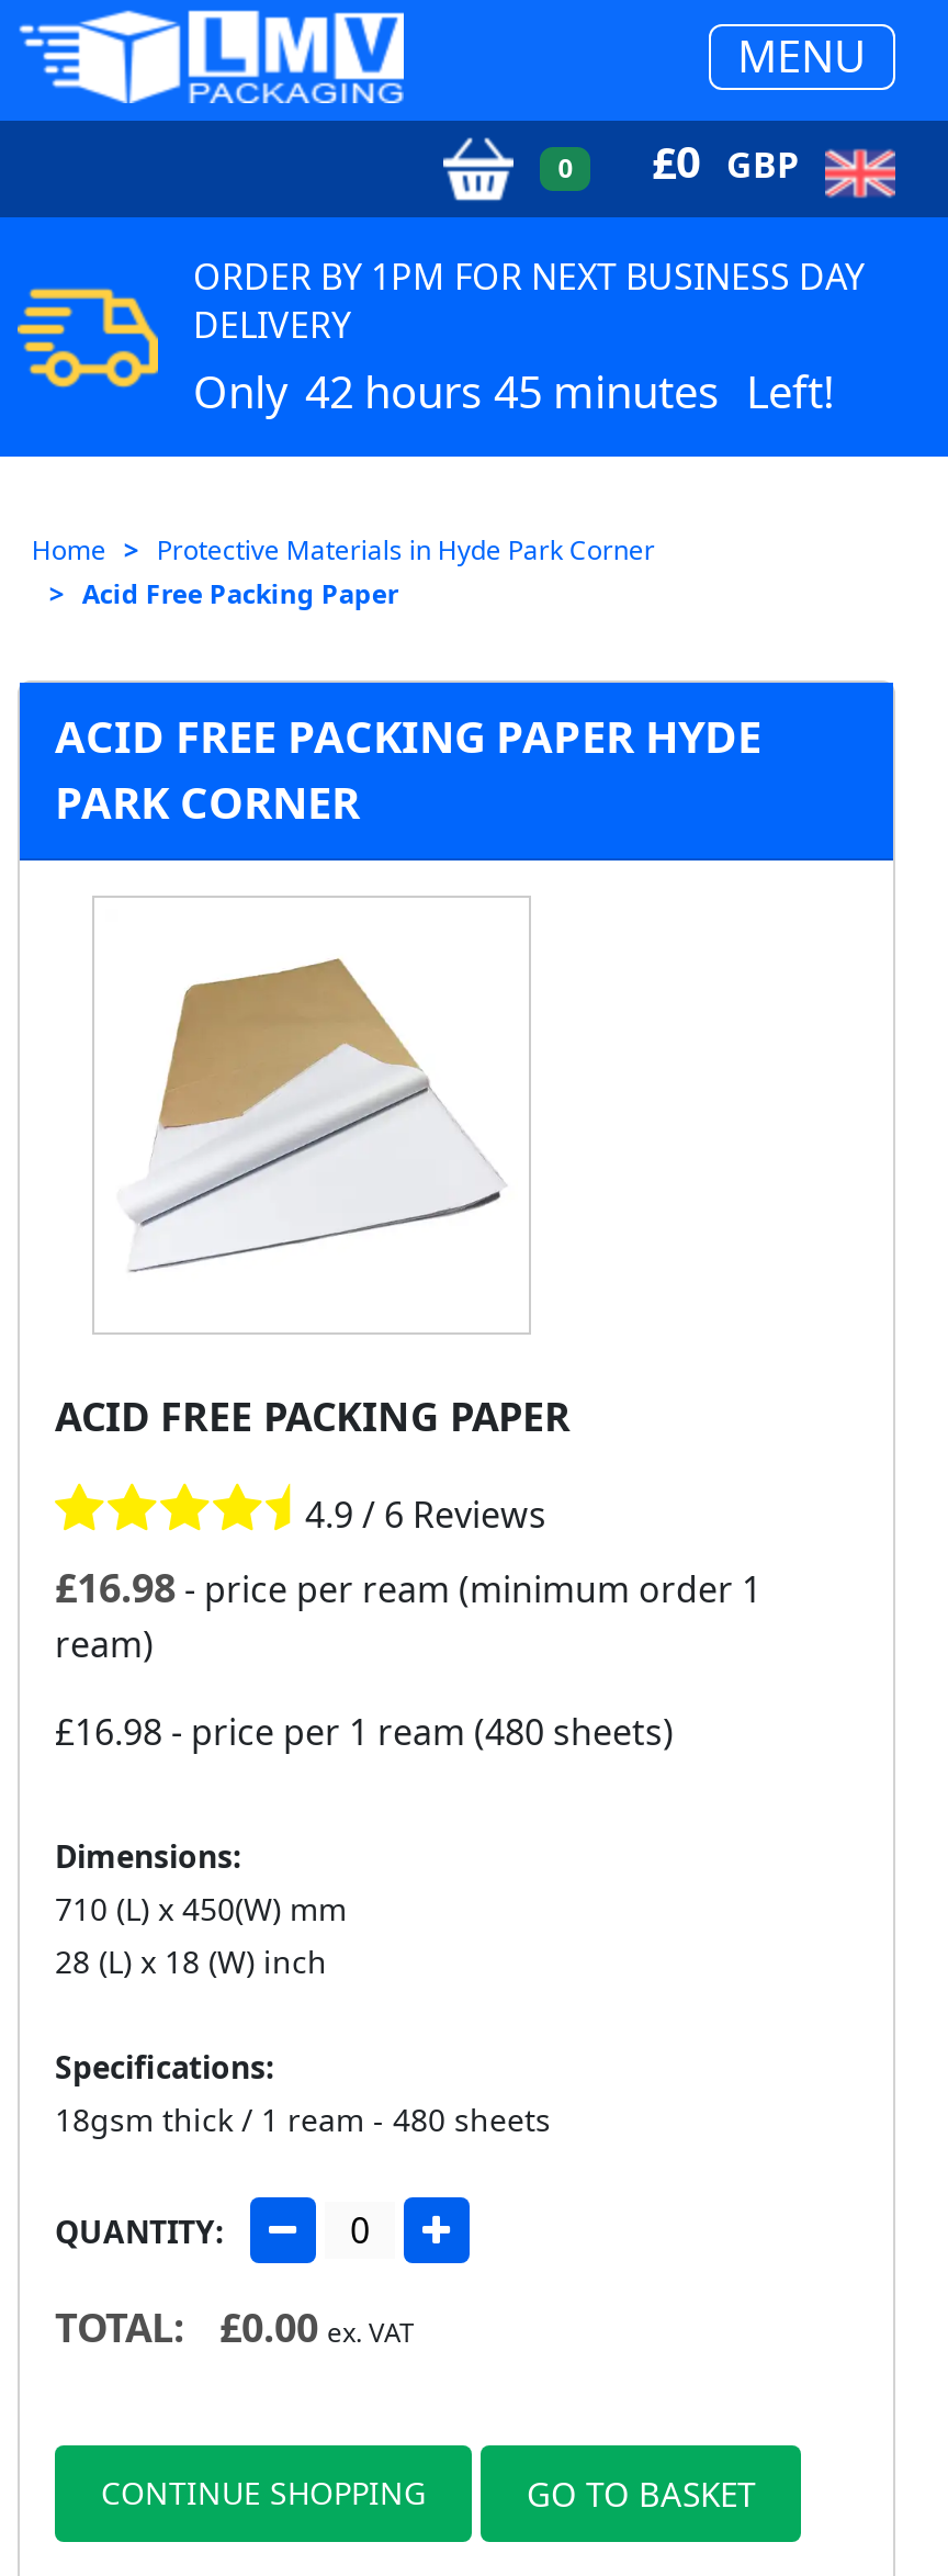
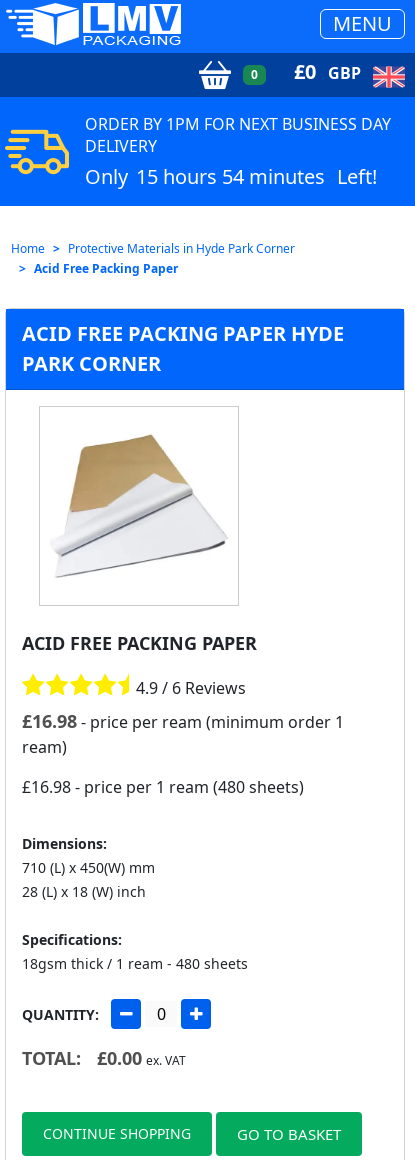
- Only 42 hours 45 minutes Left!
+ Only 15 hours 54 minutes Left!
